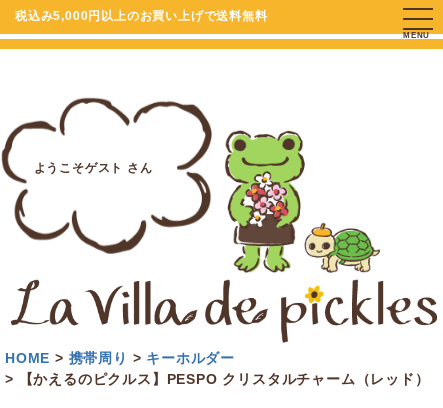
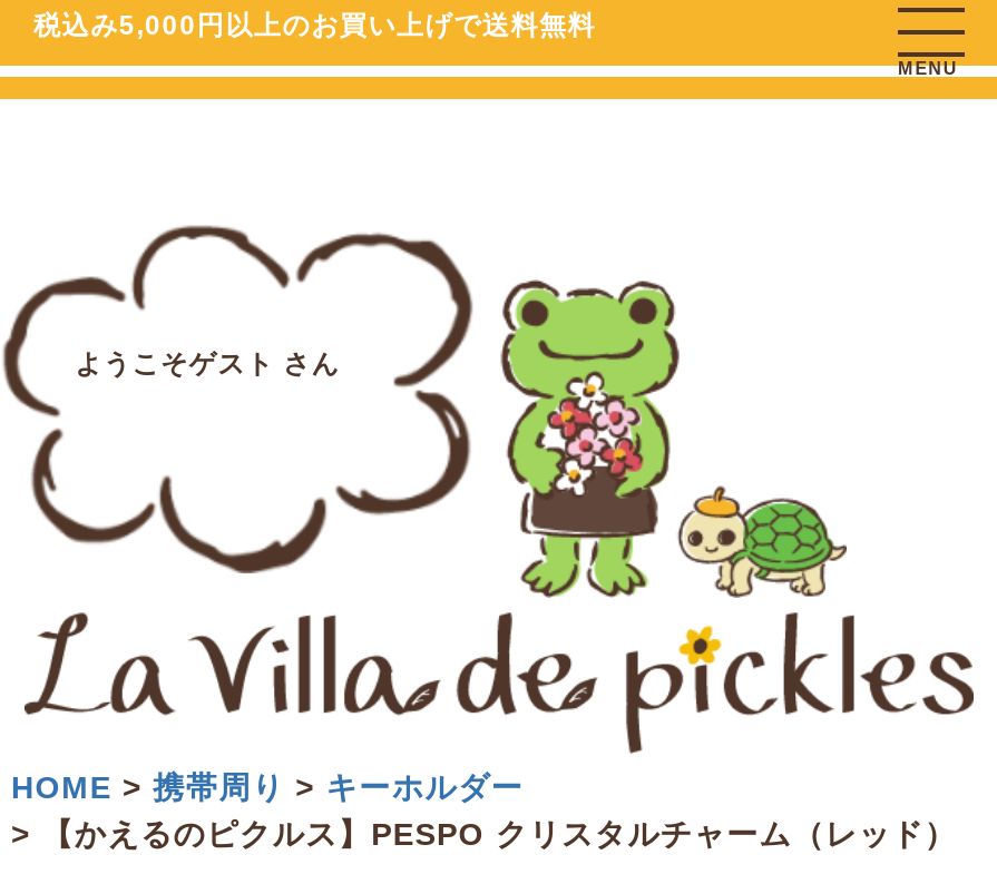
- [image]
+ [image]
